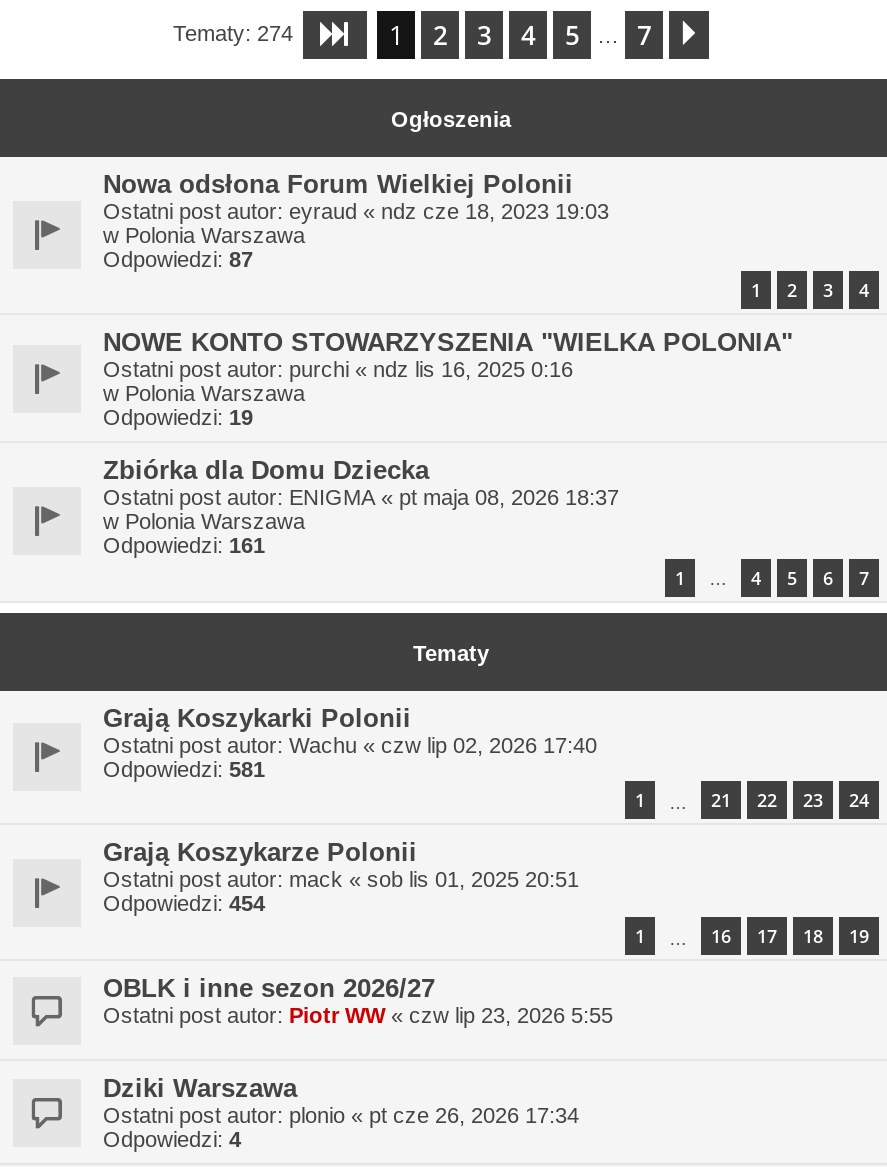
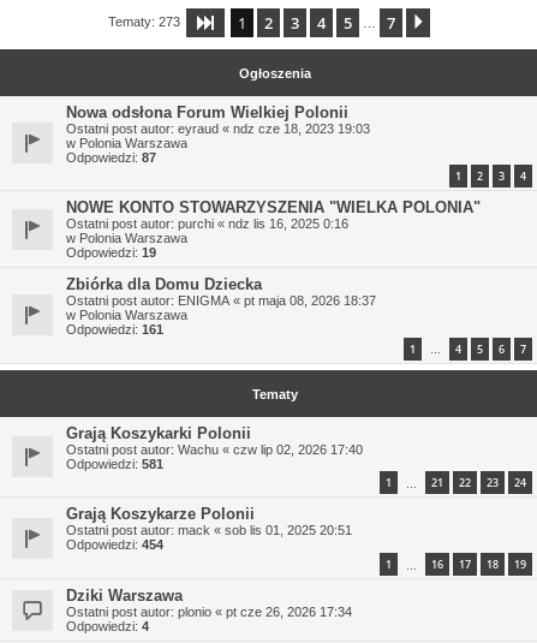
- Tematy: 274
+ Tematy: 273

- OBLK i inne sezon 2026/27
- Ostatni post autor: Piotr WW «czw lip 23, 2026 5:55
